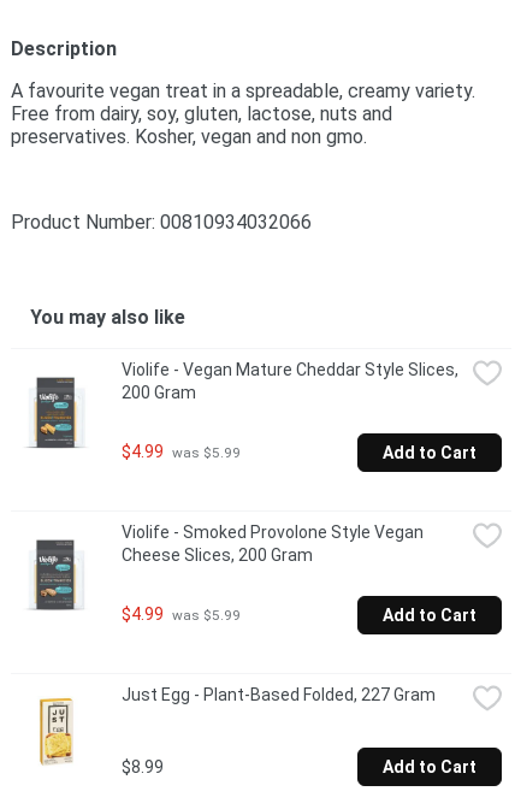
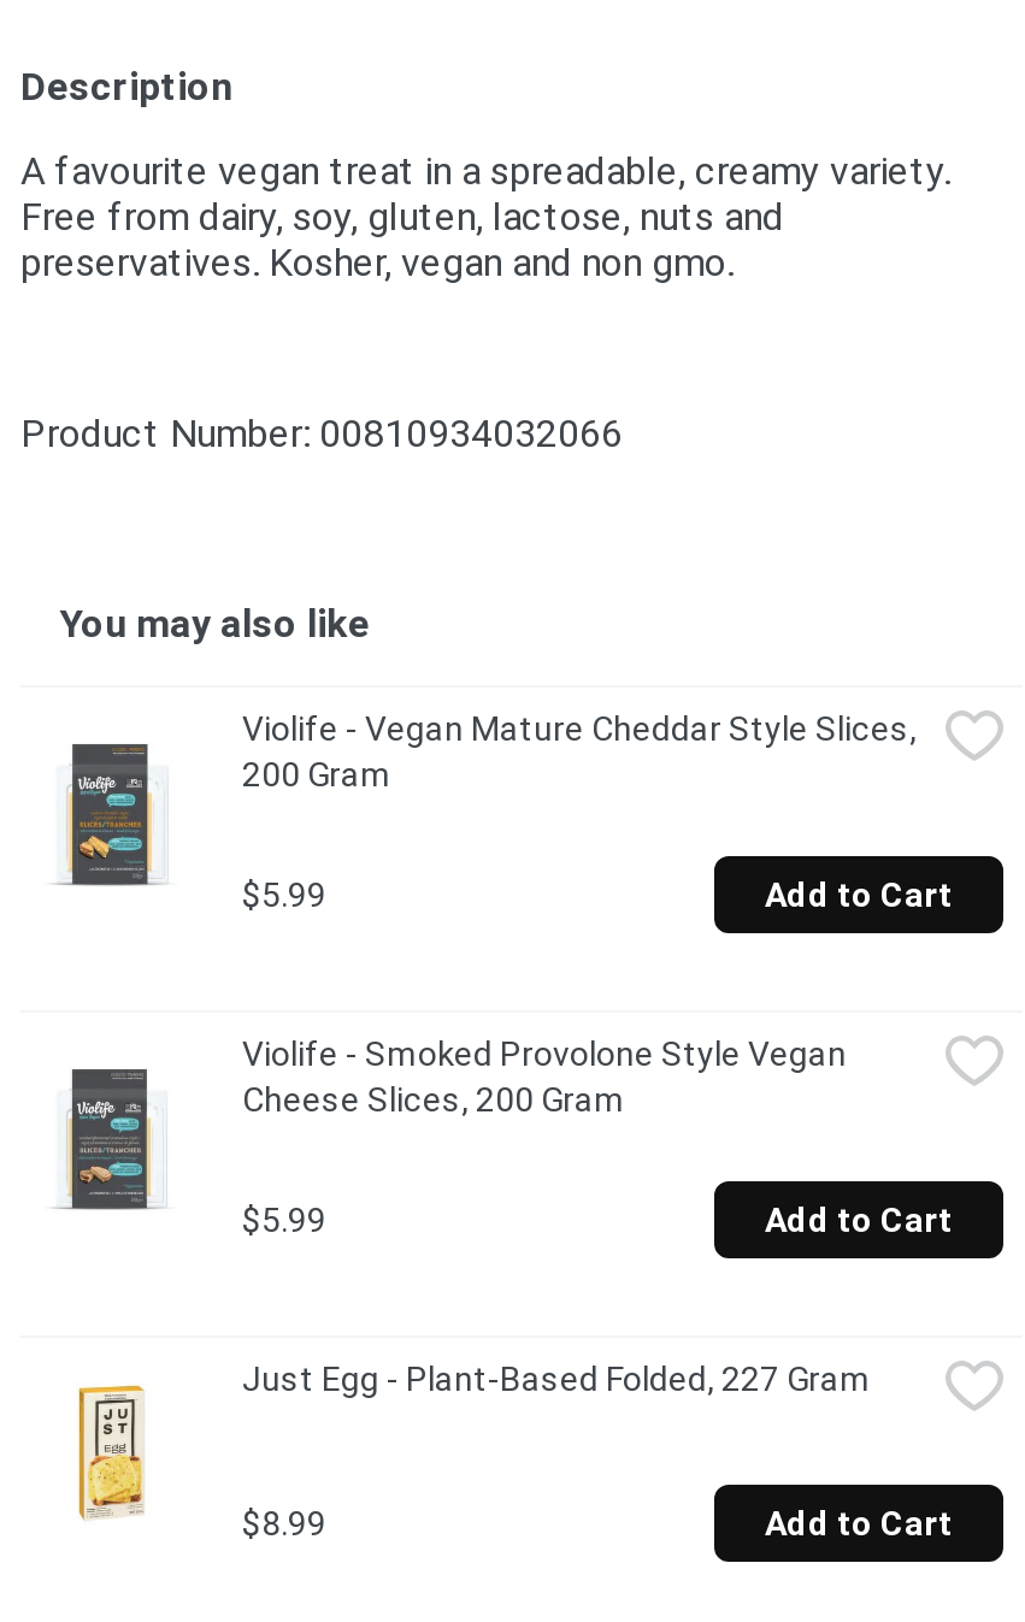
- $4.99 was $5.99
+ $5.99

- $4.99 was $5.99
+ $5.99
